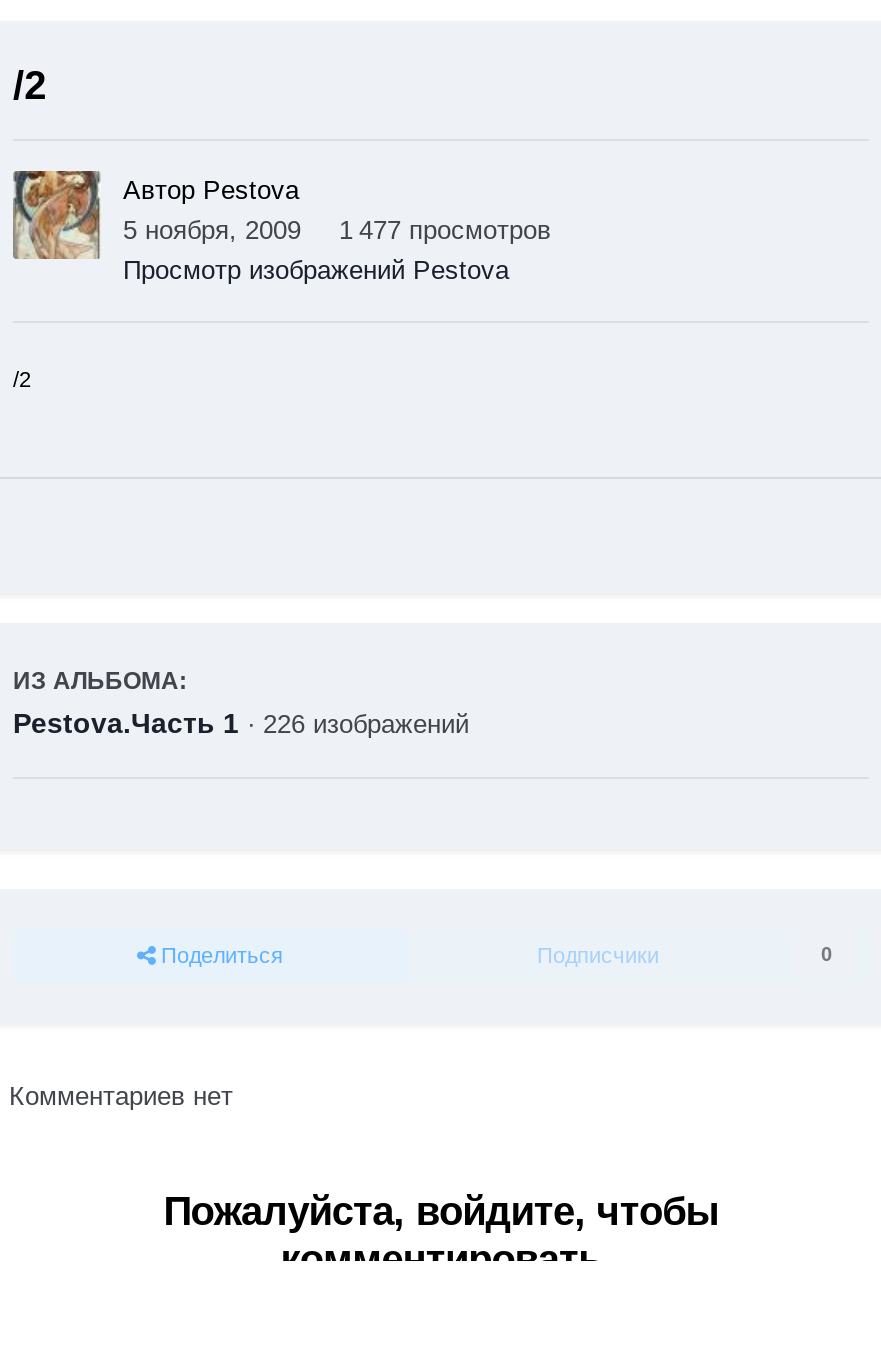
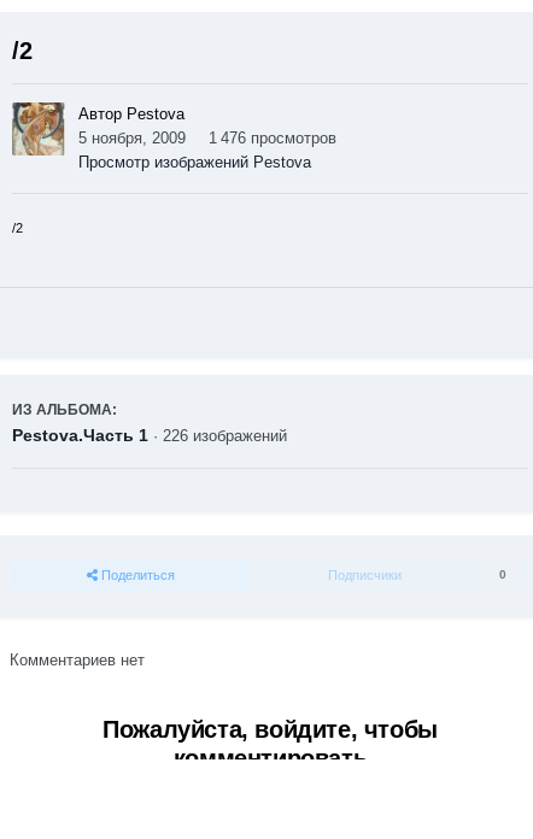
- 5 ноября, 2009 1 477 просмотров
+ 5 ноября, 2009 1 476 просмотров
